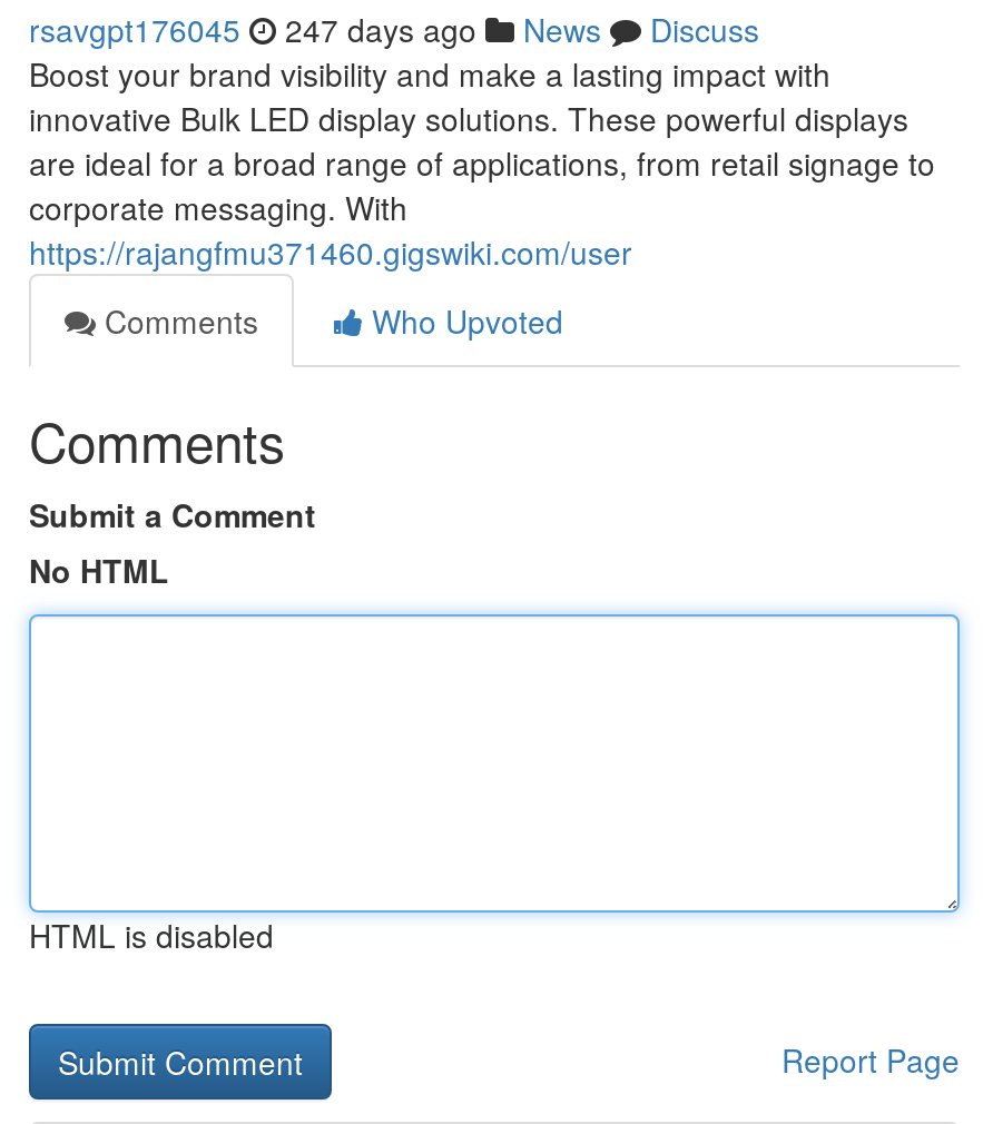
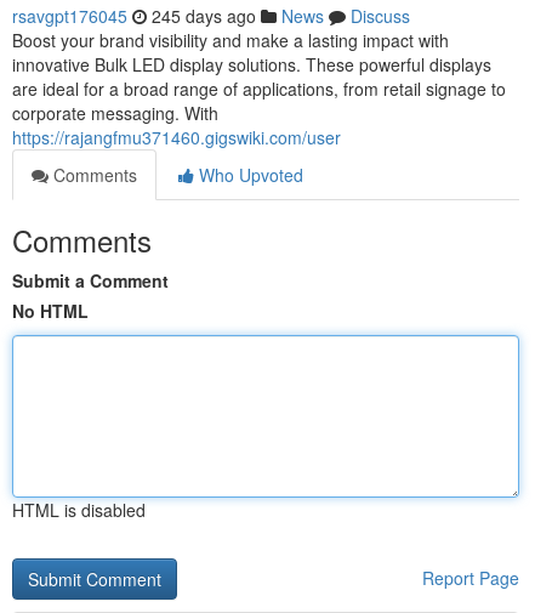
- rsavgpt176045 247 days ago News Discuss
+ rsavgpt176045 245 days ago News Discuss
